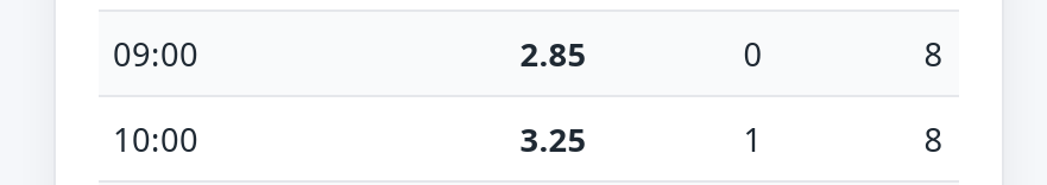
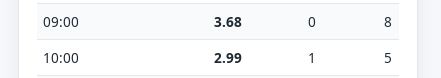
- 2.85
+ 3.68

- 3.25
+ 2.99

- 8
+ 5
